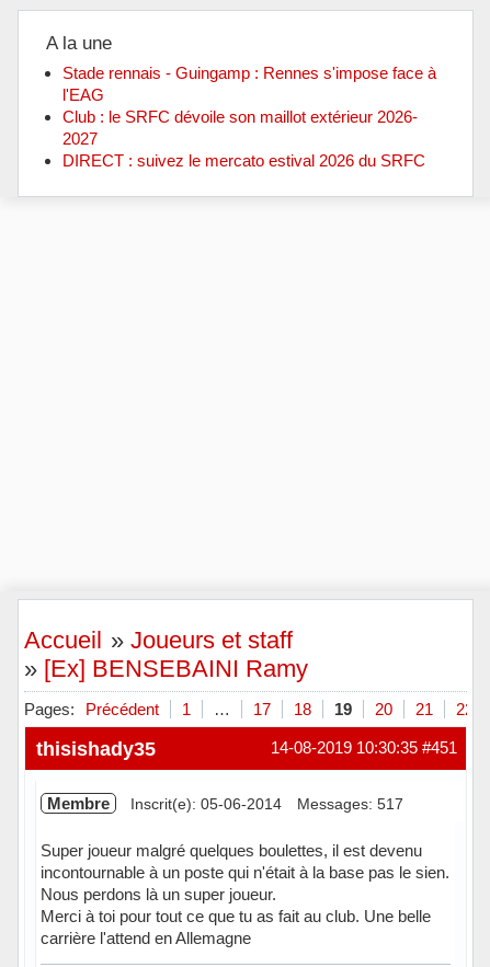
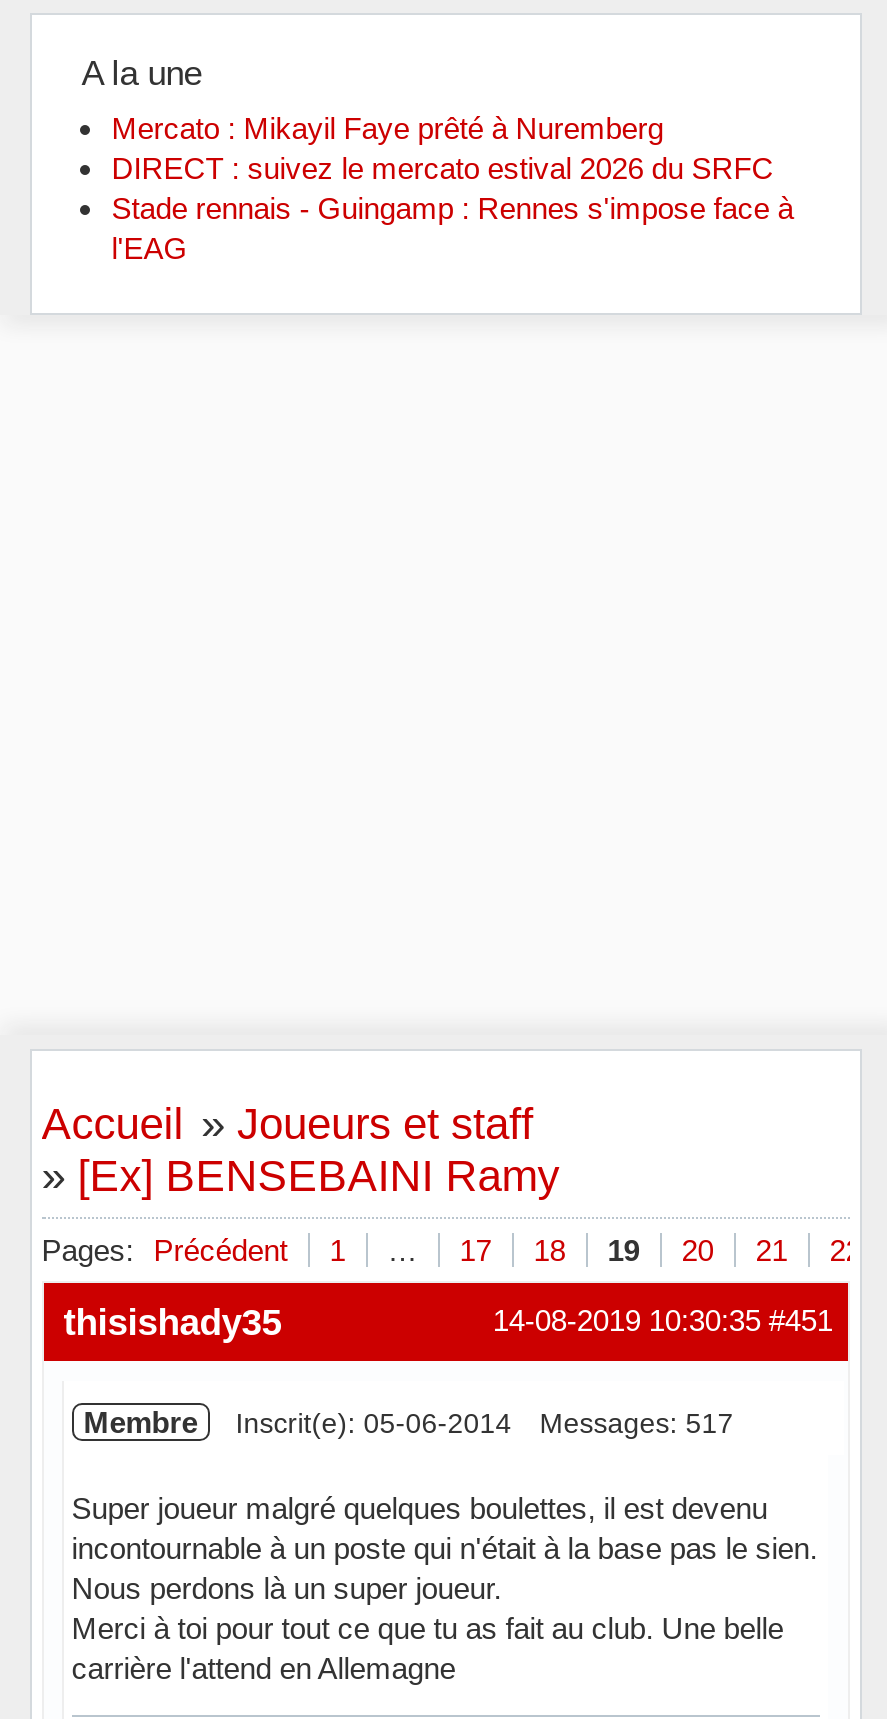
+ Mercato : Mikayil Faye prêté à Nuremberg

moved down: Stade rennais - Guingamp : Rennes s'impose face à | l'EAG

- Club : le SRFC dévoile son maillot extérieur 2026-
- 2027

moved up: DIRECT : suivez le mercato estival 2026 du SRFC
